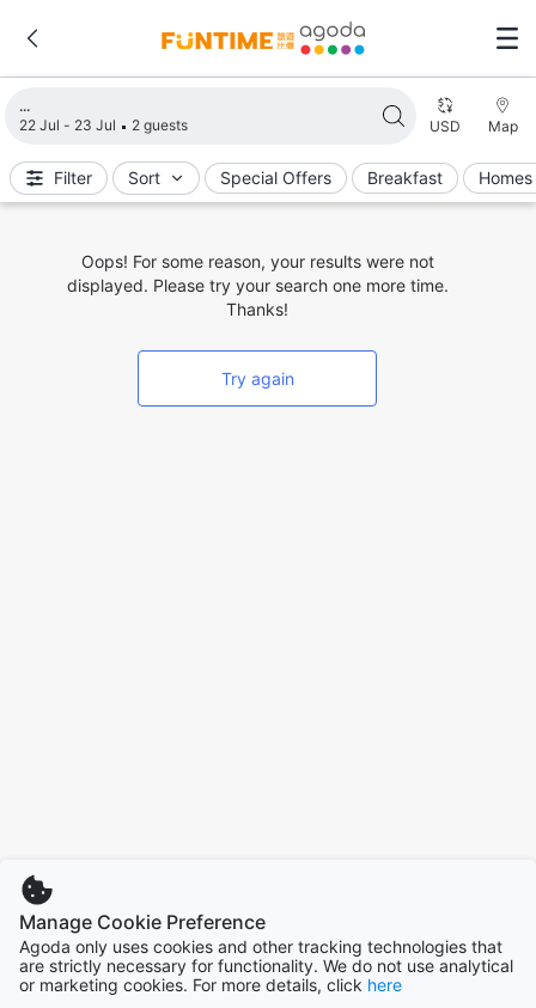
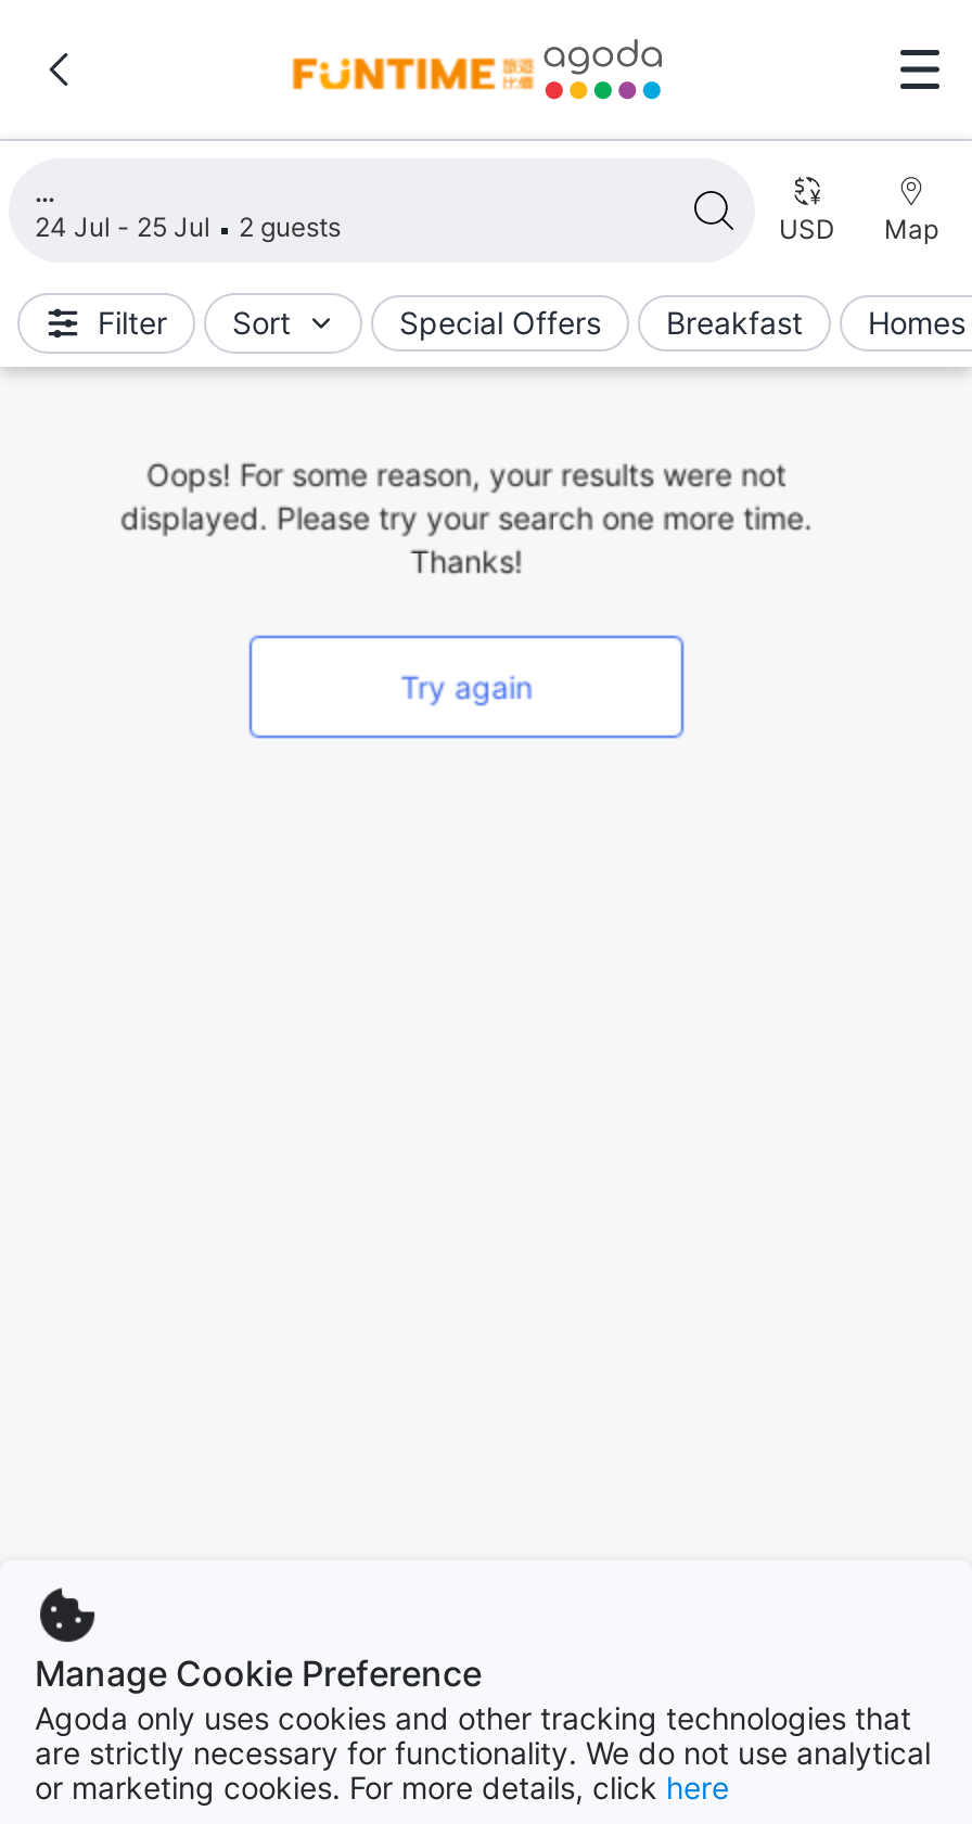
- 22 Jul - 23 Jul 2 guests
+ 24 Jul - 25 Jul 2 guests
